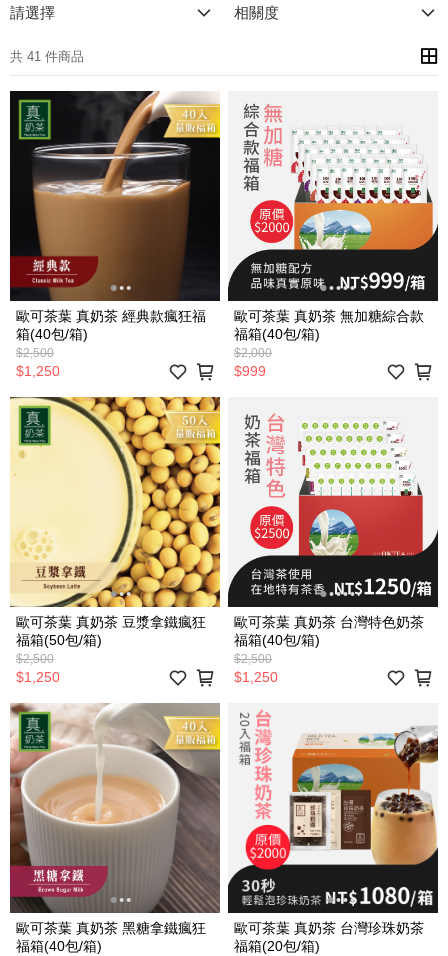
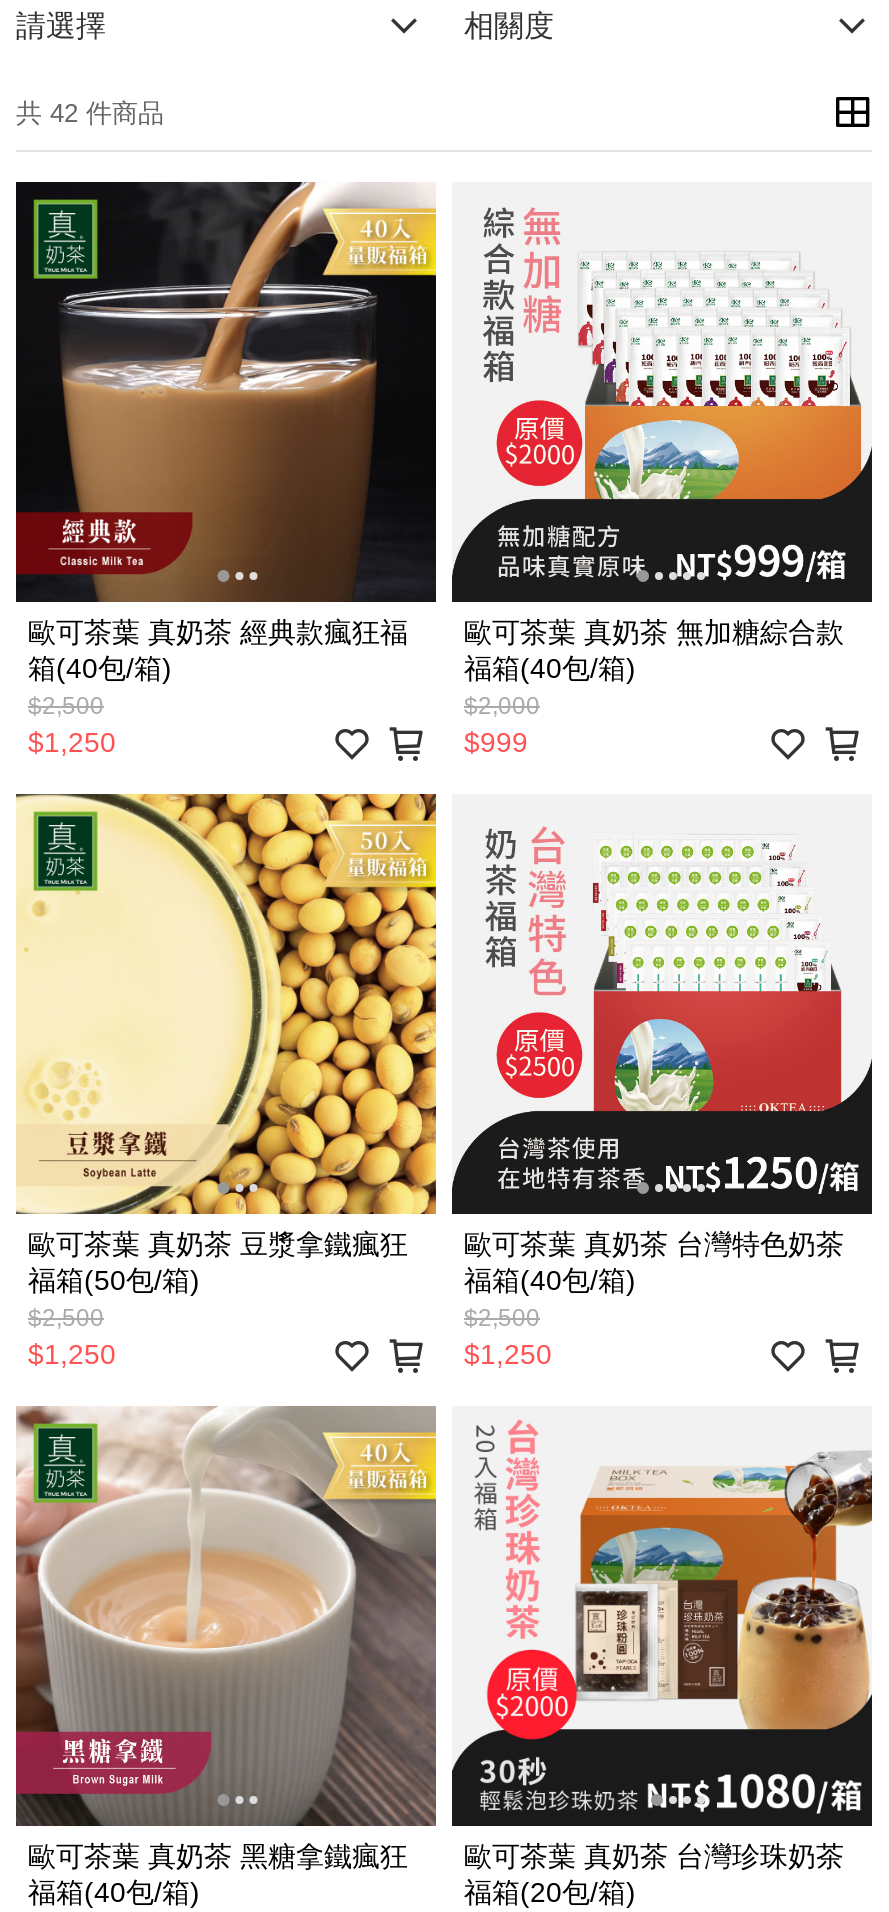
- 共 41 件商品
+ 共 42 件商品
